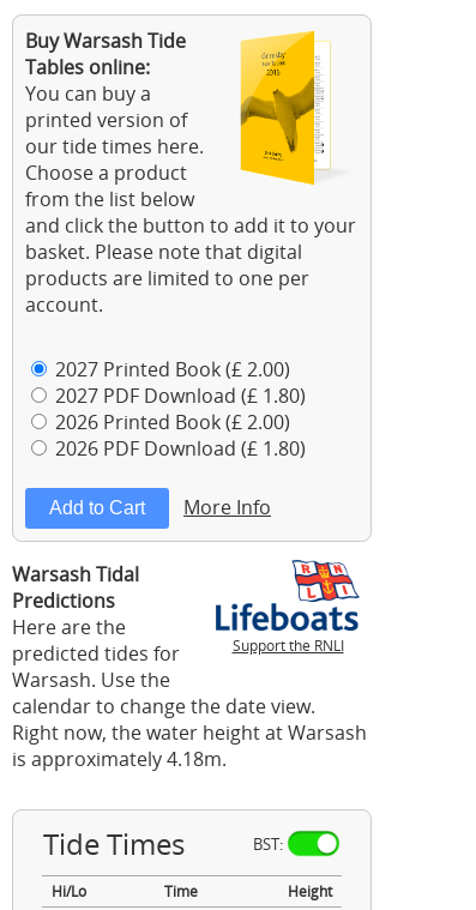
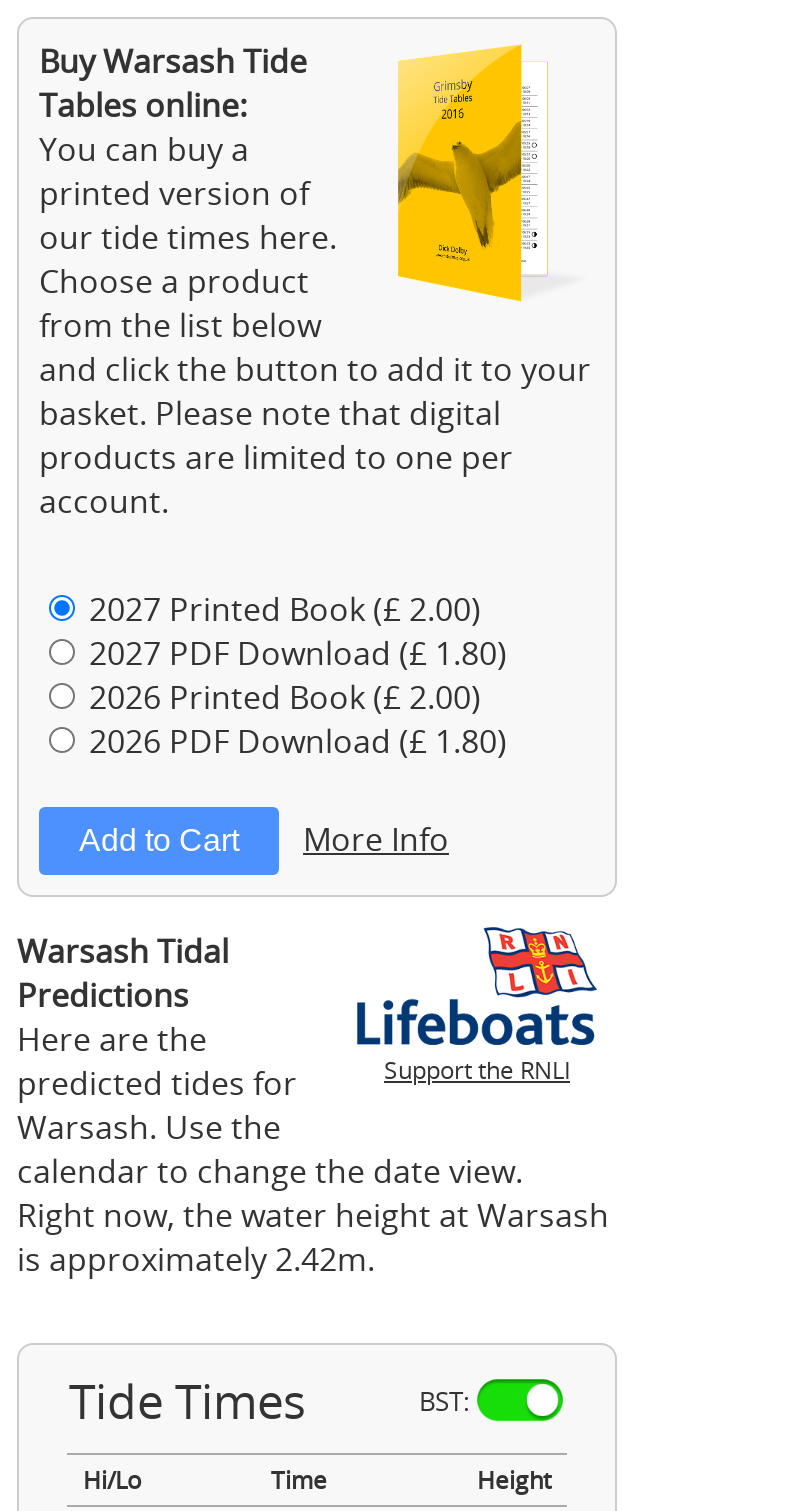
- is approximately 4.18m.
+ is approximately 2.42m.
